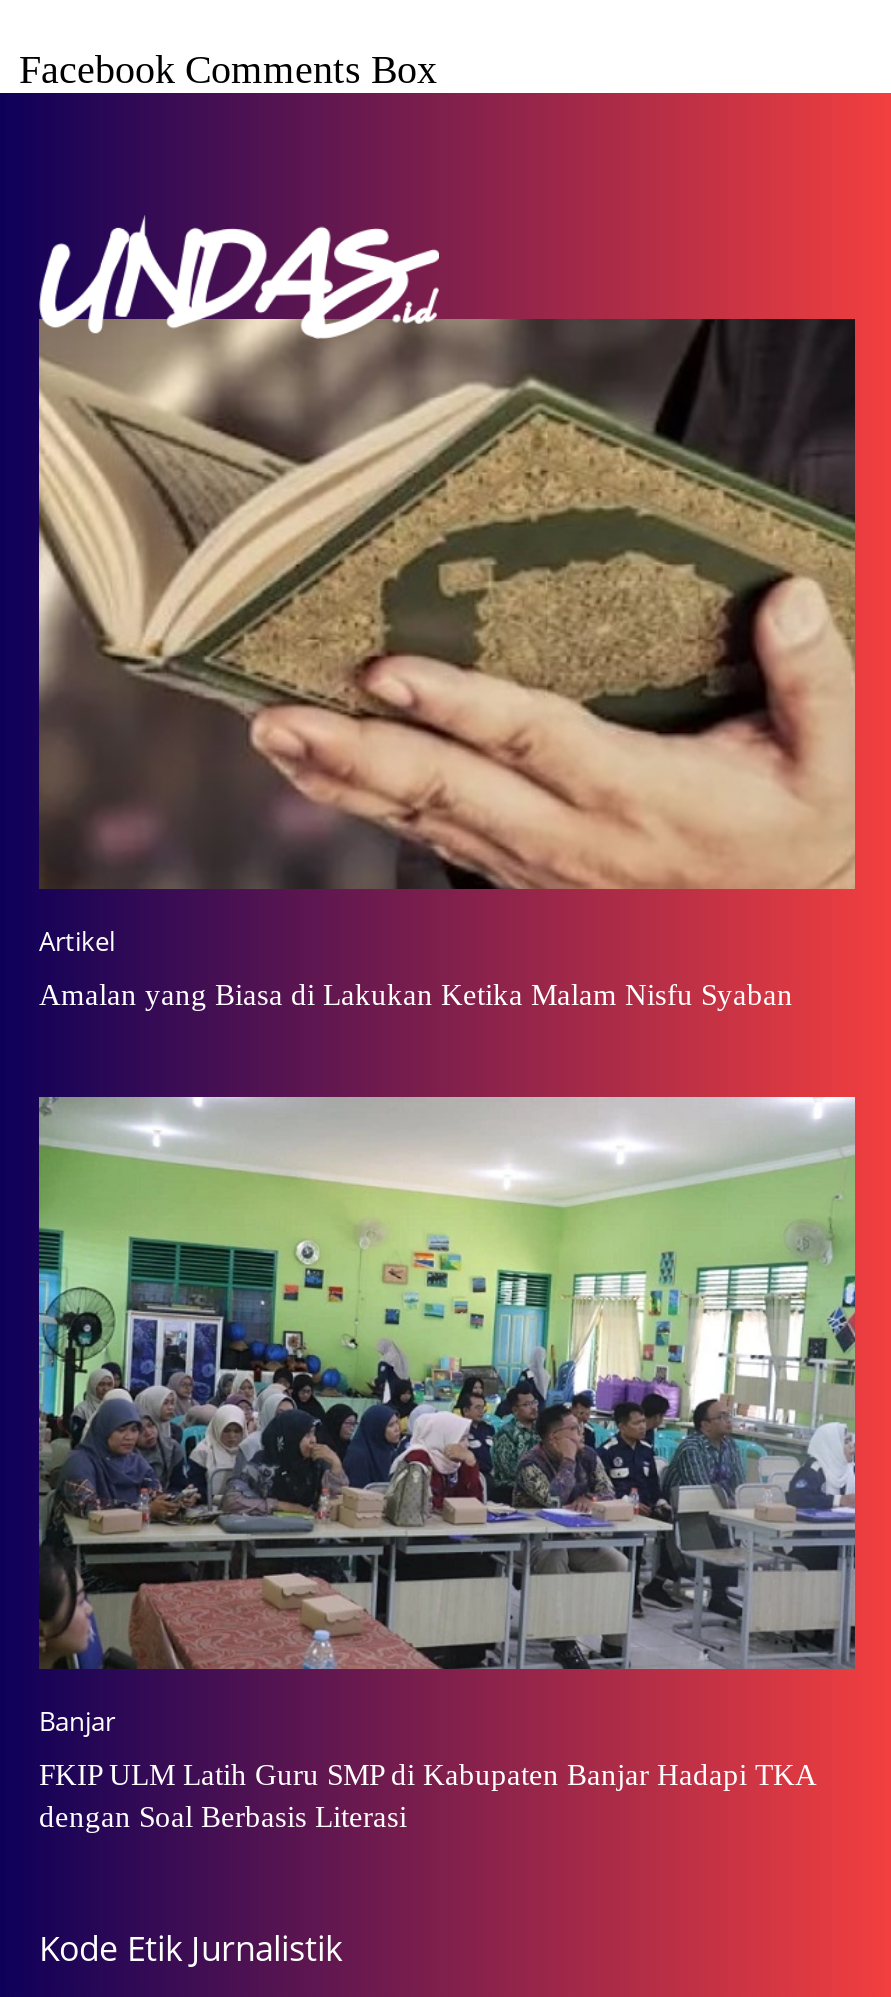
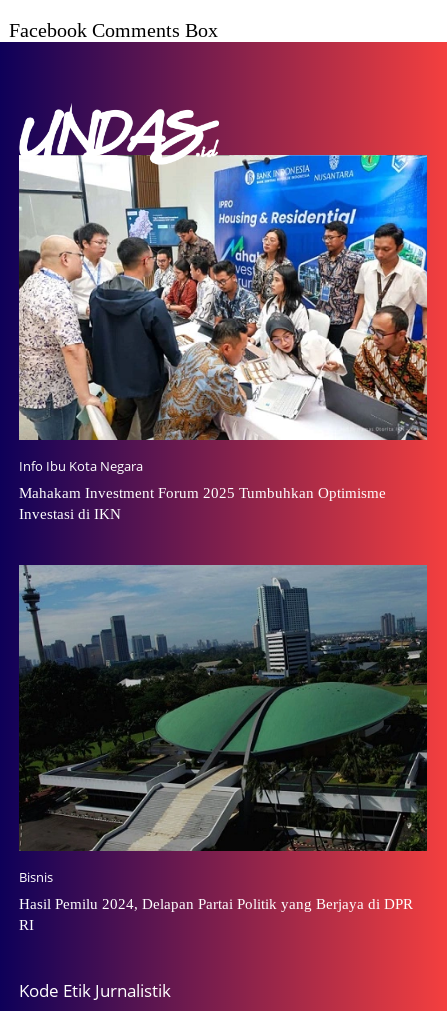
- [image]
- Artikel
+ [image]
+ Info Ibu Kota Negara

- Amalan yang Biasa di Lakukan Ketika Malam Nisfu Syaban
+ Mahakam Investment Forum 2025 Tumbuhkan Optimisme
+ Investasi di IKN

- [image]
- Banjar
+ [image]
+ Bisnis

- FKIP ULM Latih Guru SMP di Kabupaten Banjar Hadapi TKA
- dengan Soal Berbasis Literasi
+ Hasil Pemilu 2024, Delapan Partai Politik yang Berjaya di DPR
+ RI
